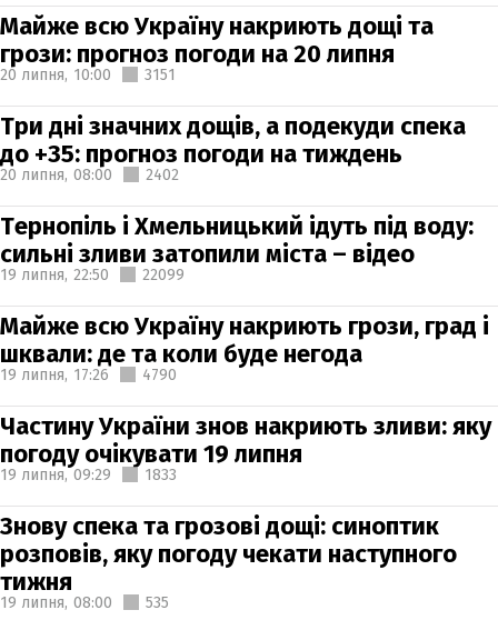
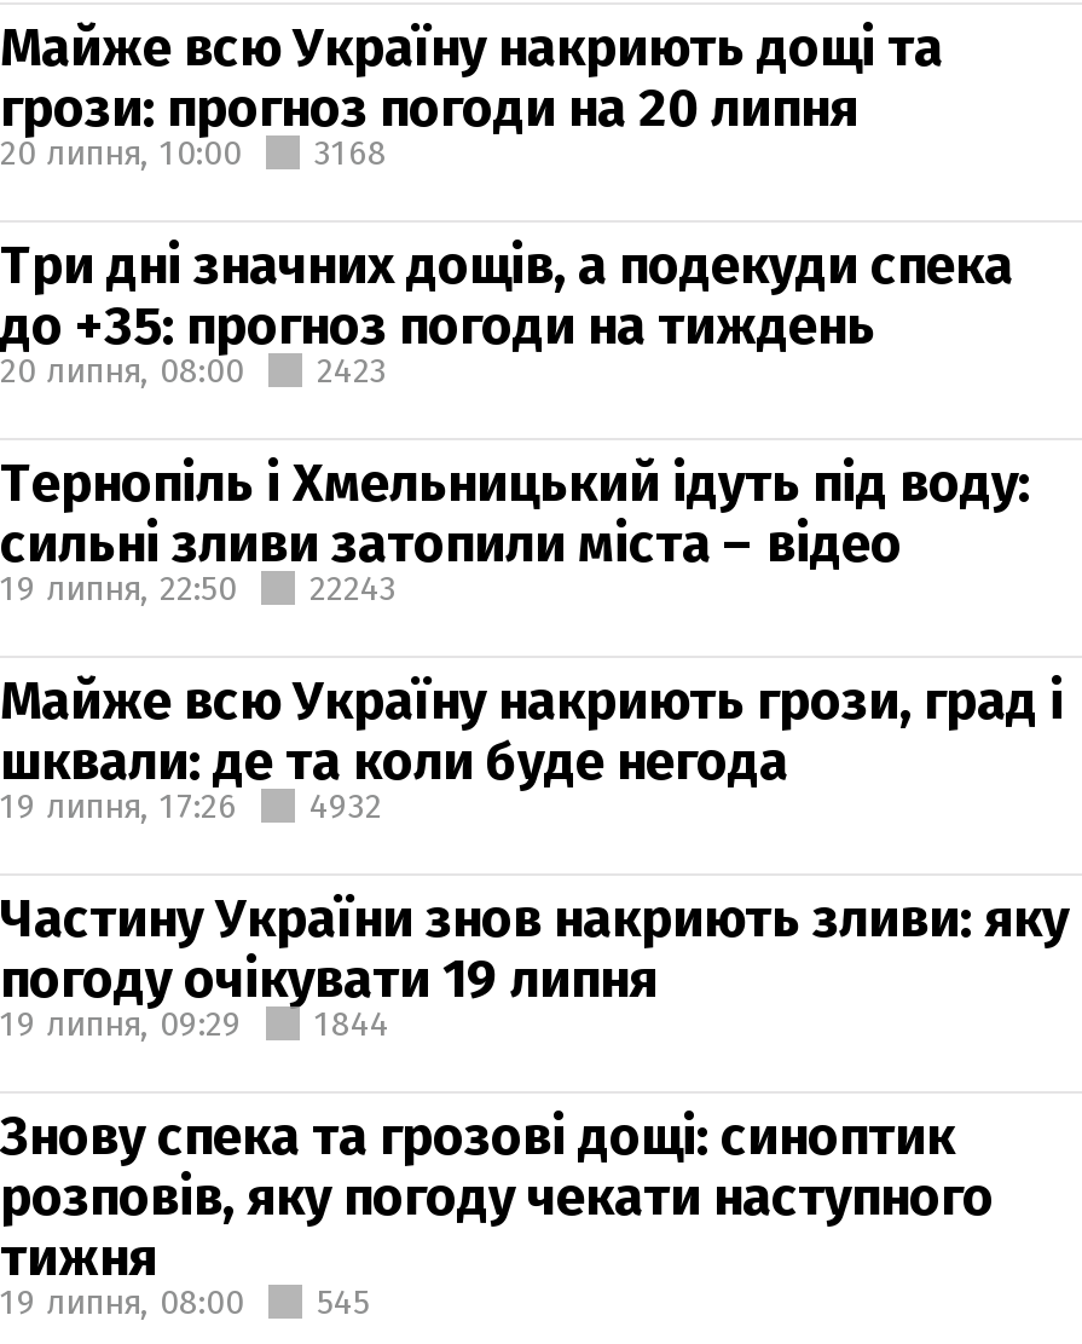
- 20 липня, 10:00 3151
+ 20 липня, 10:00 3168

- 20 липня, 08:00 2402
+ 20 липня, 08:00 2423

- 19 липня, 22:50 22099
+ 19 липня, 22:50 22243

- 19 липня, 17:26 4790
+ 19 липня, 17:26 4932

- 19 липня, 09:29 1833
+ 19 липня, 09:29 1844

- 19 липня, 08:00 535
+ 19 липня, 08:00 545
